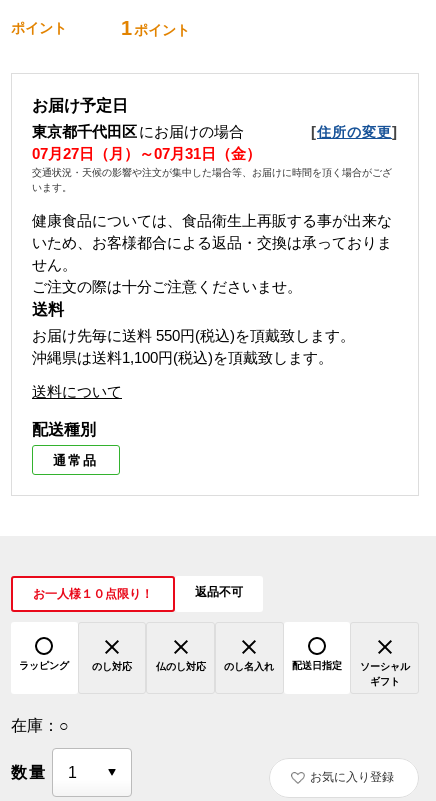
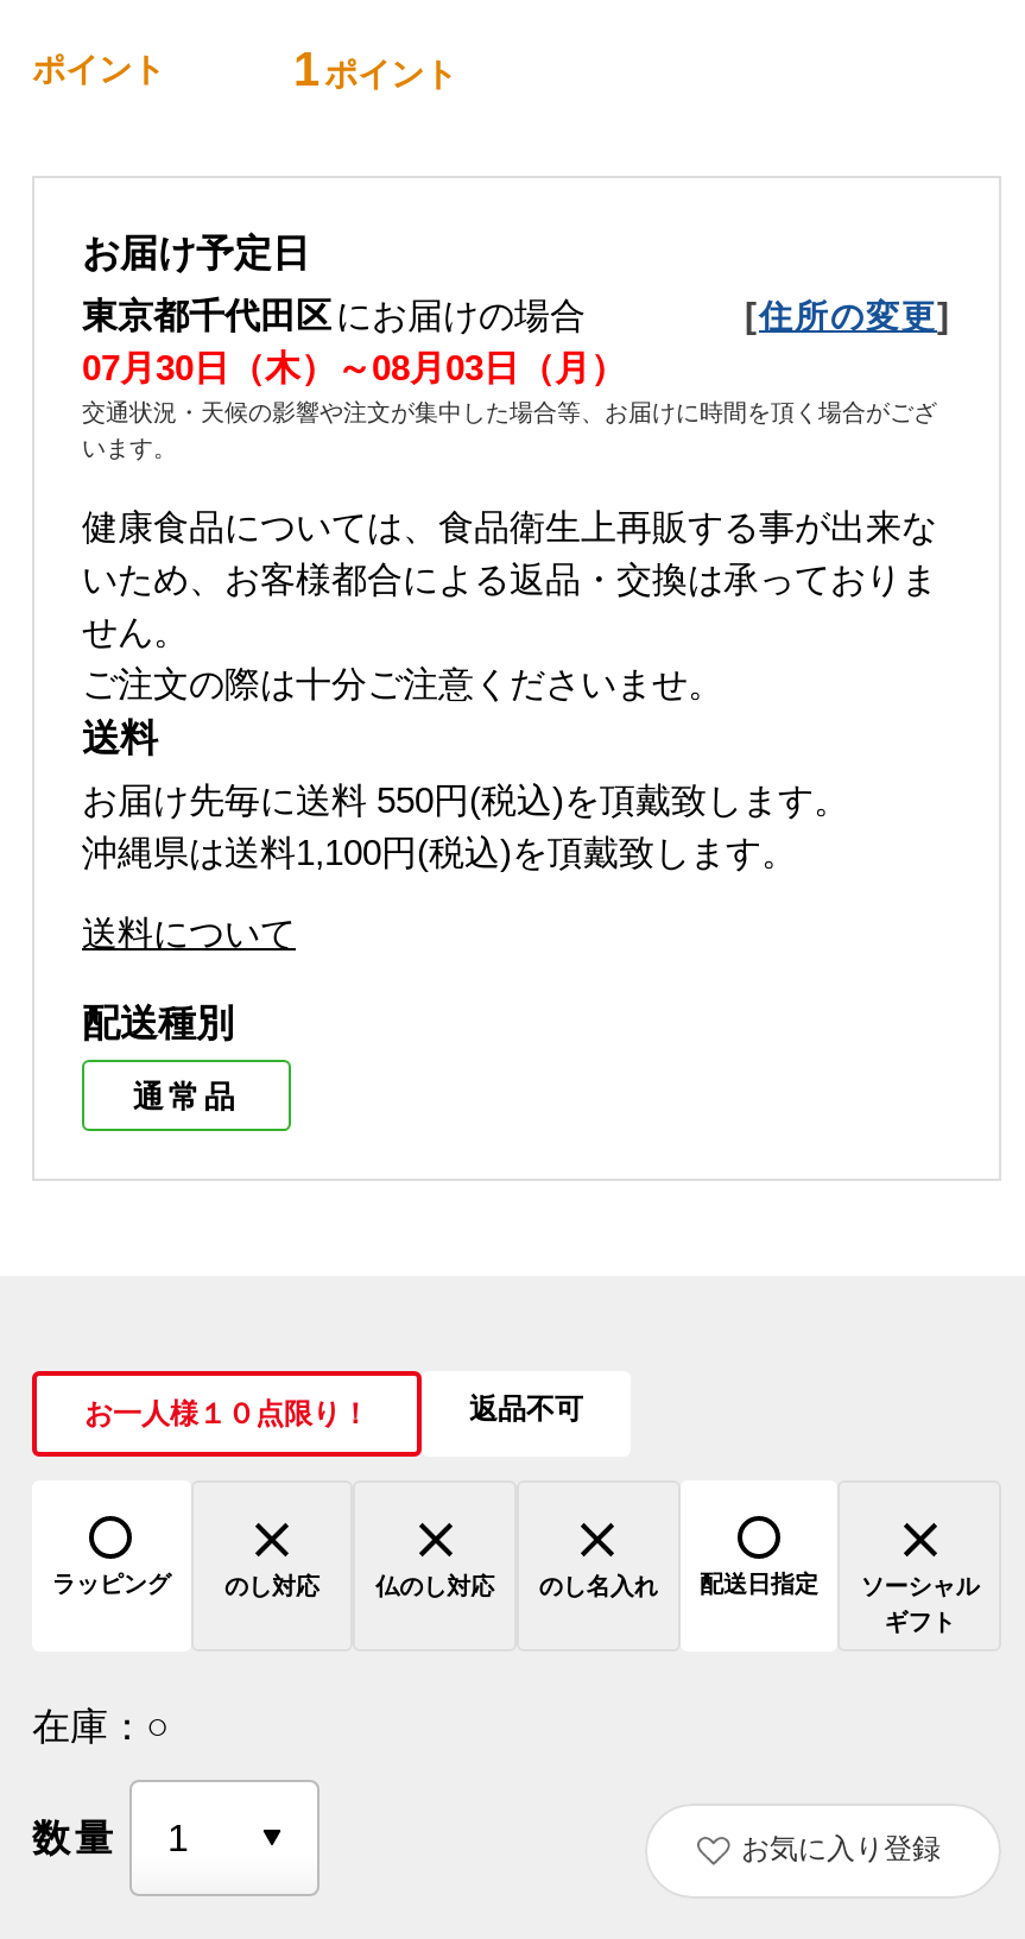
- 07月27日（月）～07月31日（金）
+ 07月30日（木）～08月03日（月）
